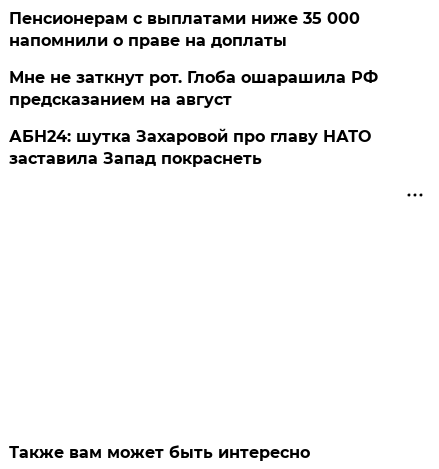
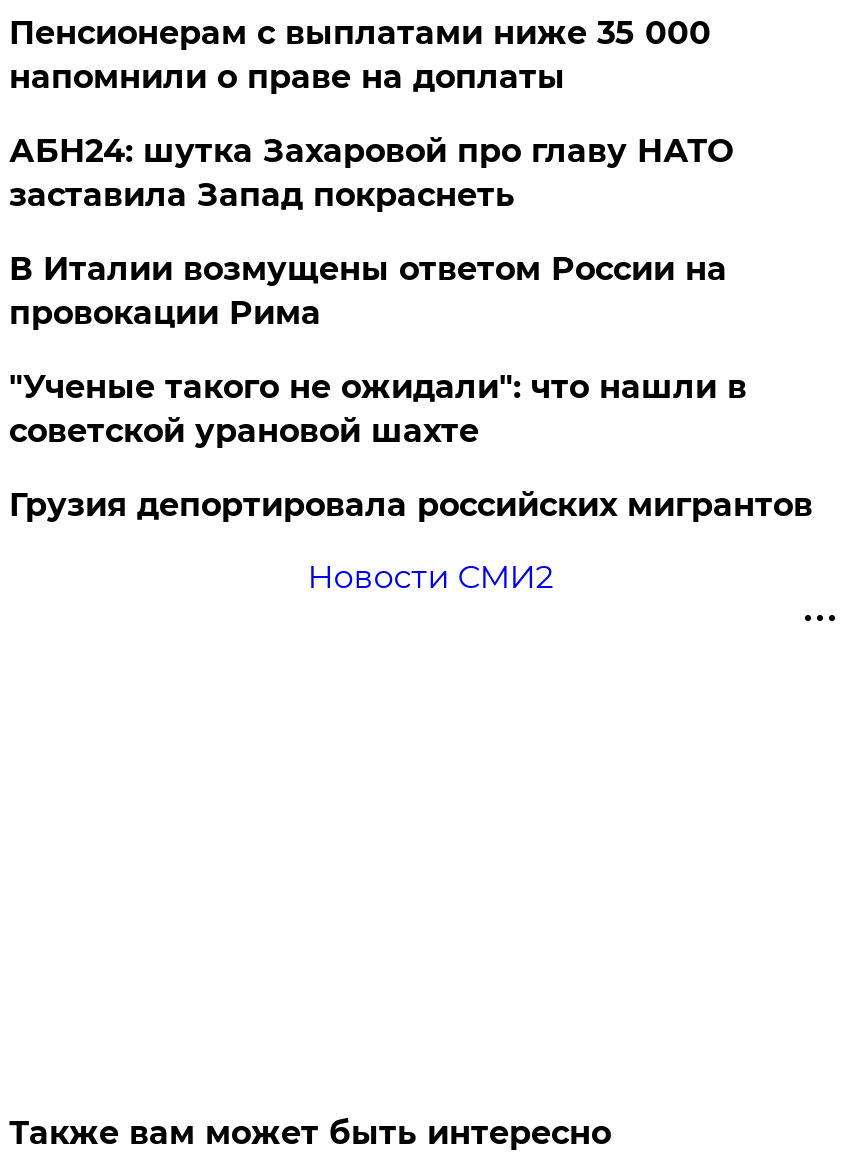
- Мне не заткнут рот. Глоба ошарашила РФ
- предсказанием на август

moved up: АБН24: шутка Захаровой про главу НАТО | заставила Запад покраснеть

+ В Италии возмущены ответом России на
+ провокации Рима
+ "Ученые такого не ожидали": что нашли в
+ советской урановой шахте
+ Грузия депортировала российских мигрантов
+ Новости СМИ2
